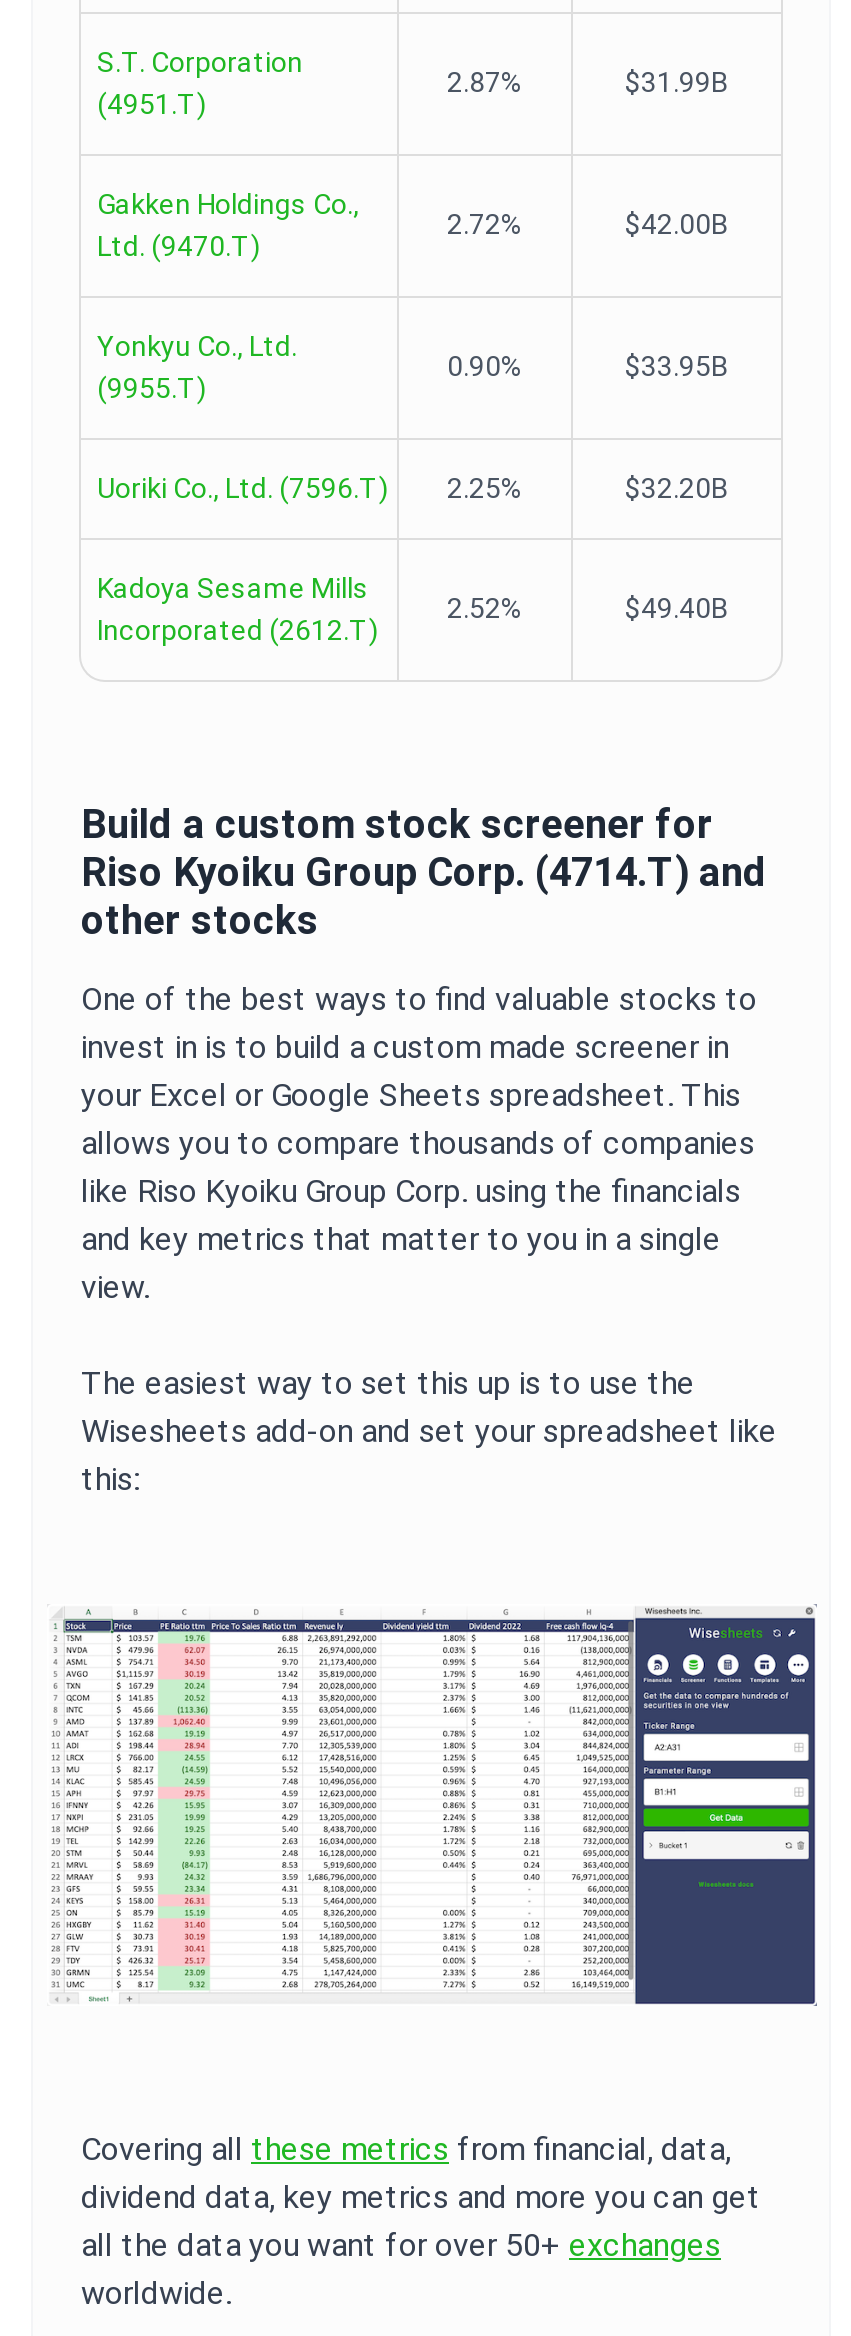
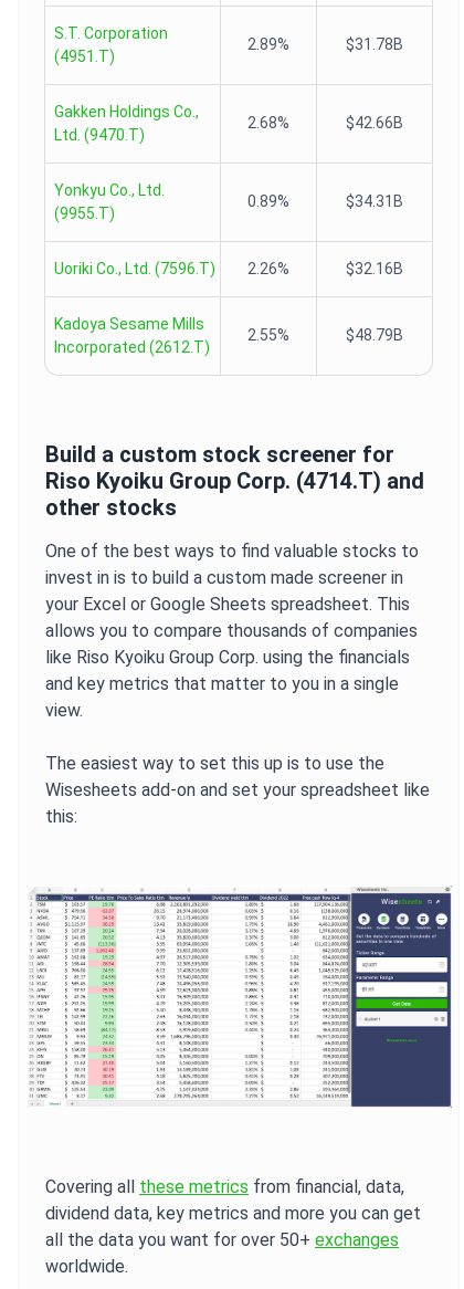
- 2.87%
- $31.99B
+ 2.89%
+ $31.78B

- 2.72%
- $42.00B
+ 2.68%
+ $42.66B

- 0.90%
- $33.95B
+ 0.89%
+ $34.31B

- 2.25%
- $32.20B
+ 2.26%
+ $32.16B

- 2.52%
- $49.40B
+ 2.55%
+ $48.79B
